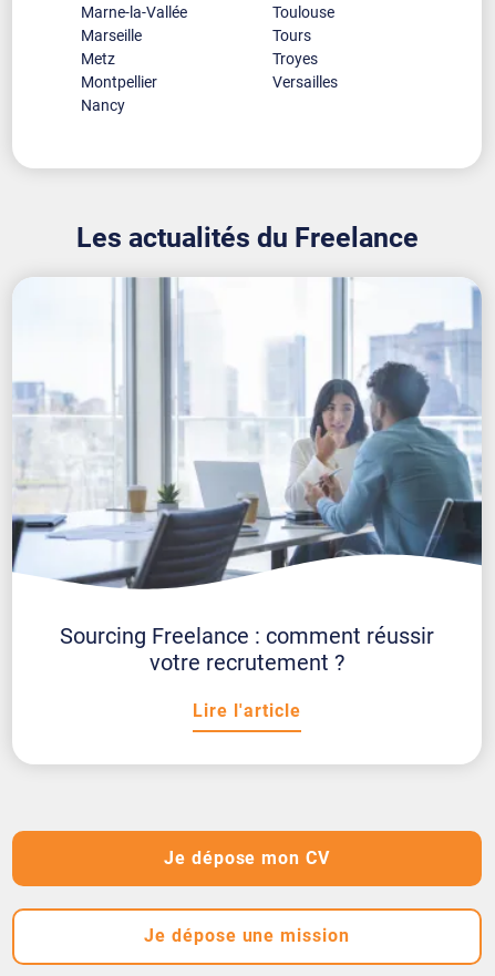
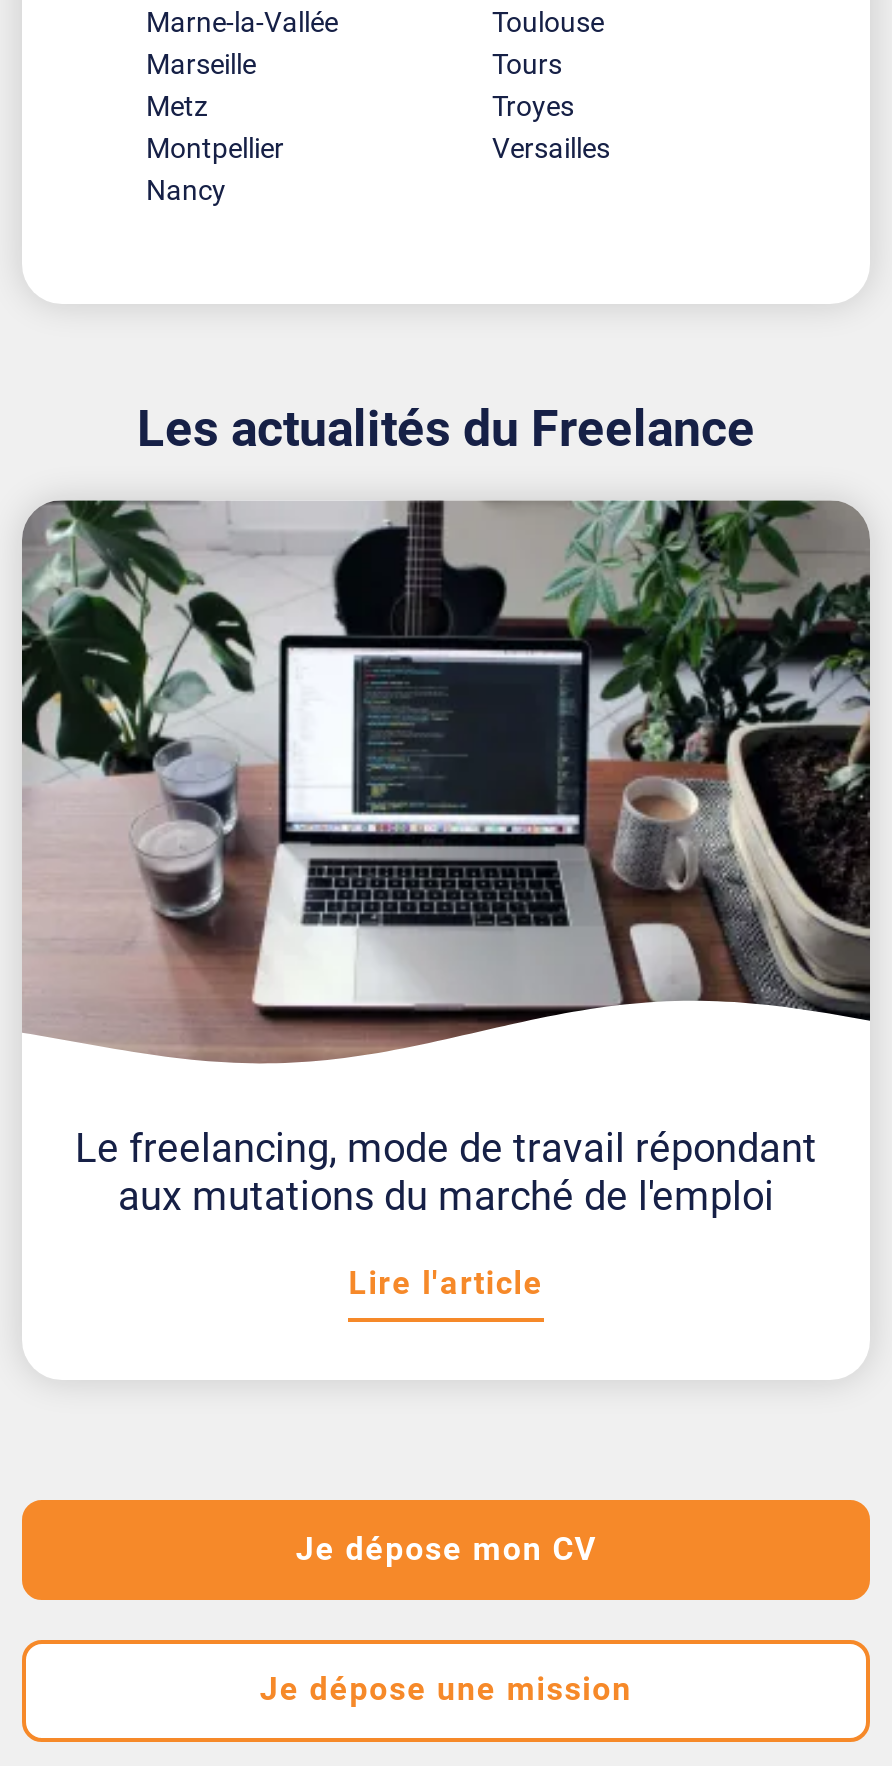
- [image]
- Sourcing Freelance : comment réussir
- votre recrutement ?
+ [image]
+ Le freelancing, mode de travail répondant
+ aux mutations du marché de l'emploi
